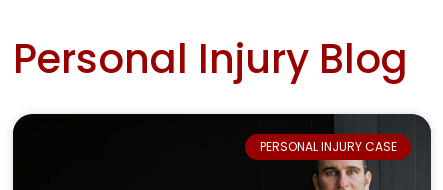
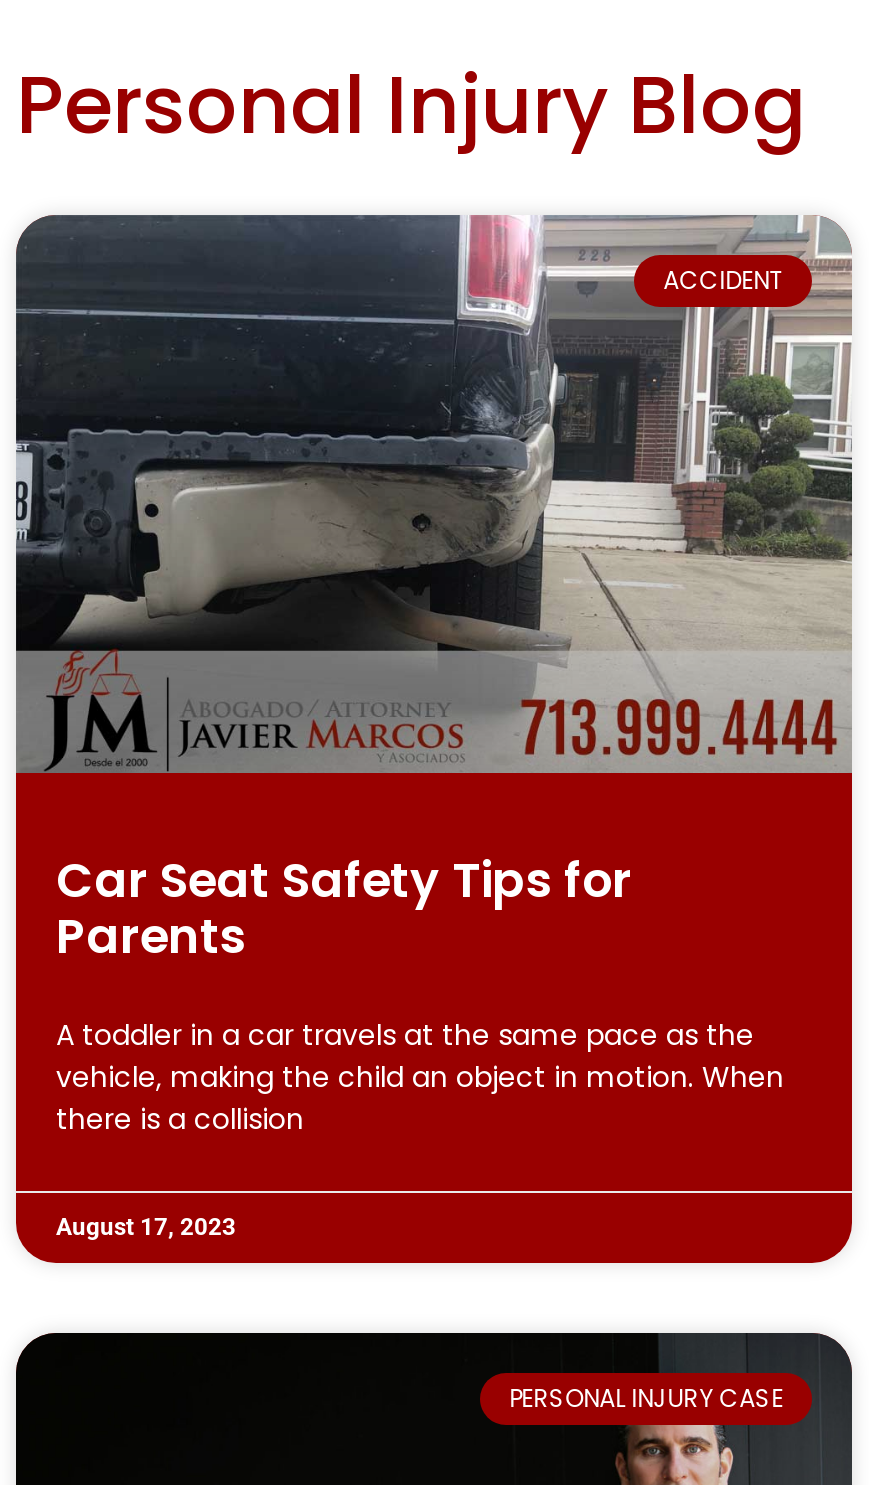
+ [image]
+ ACCIDENT

+ Car Seat Safety Tips for
+ Parents
+ A toddler in a car travels at the same pace as the
+ vehicle, making the child an object in motion. When
+ there is a collision
+ August 17, 2023
